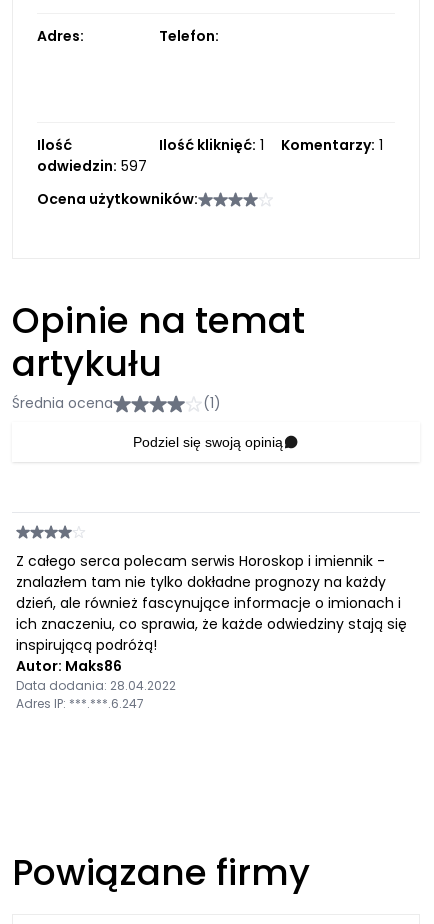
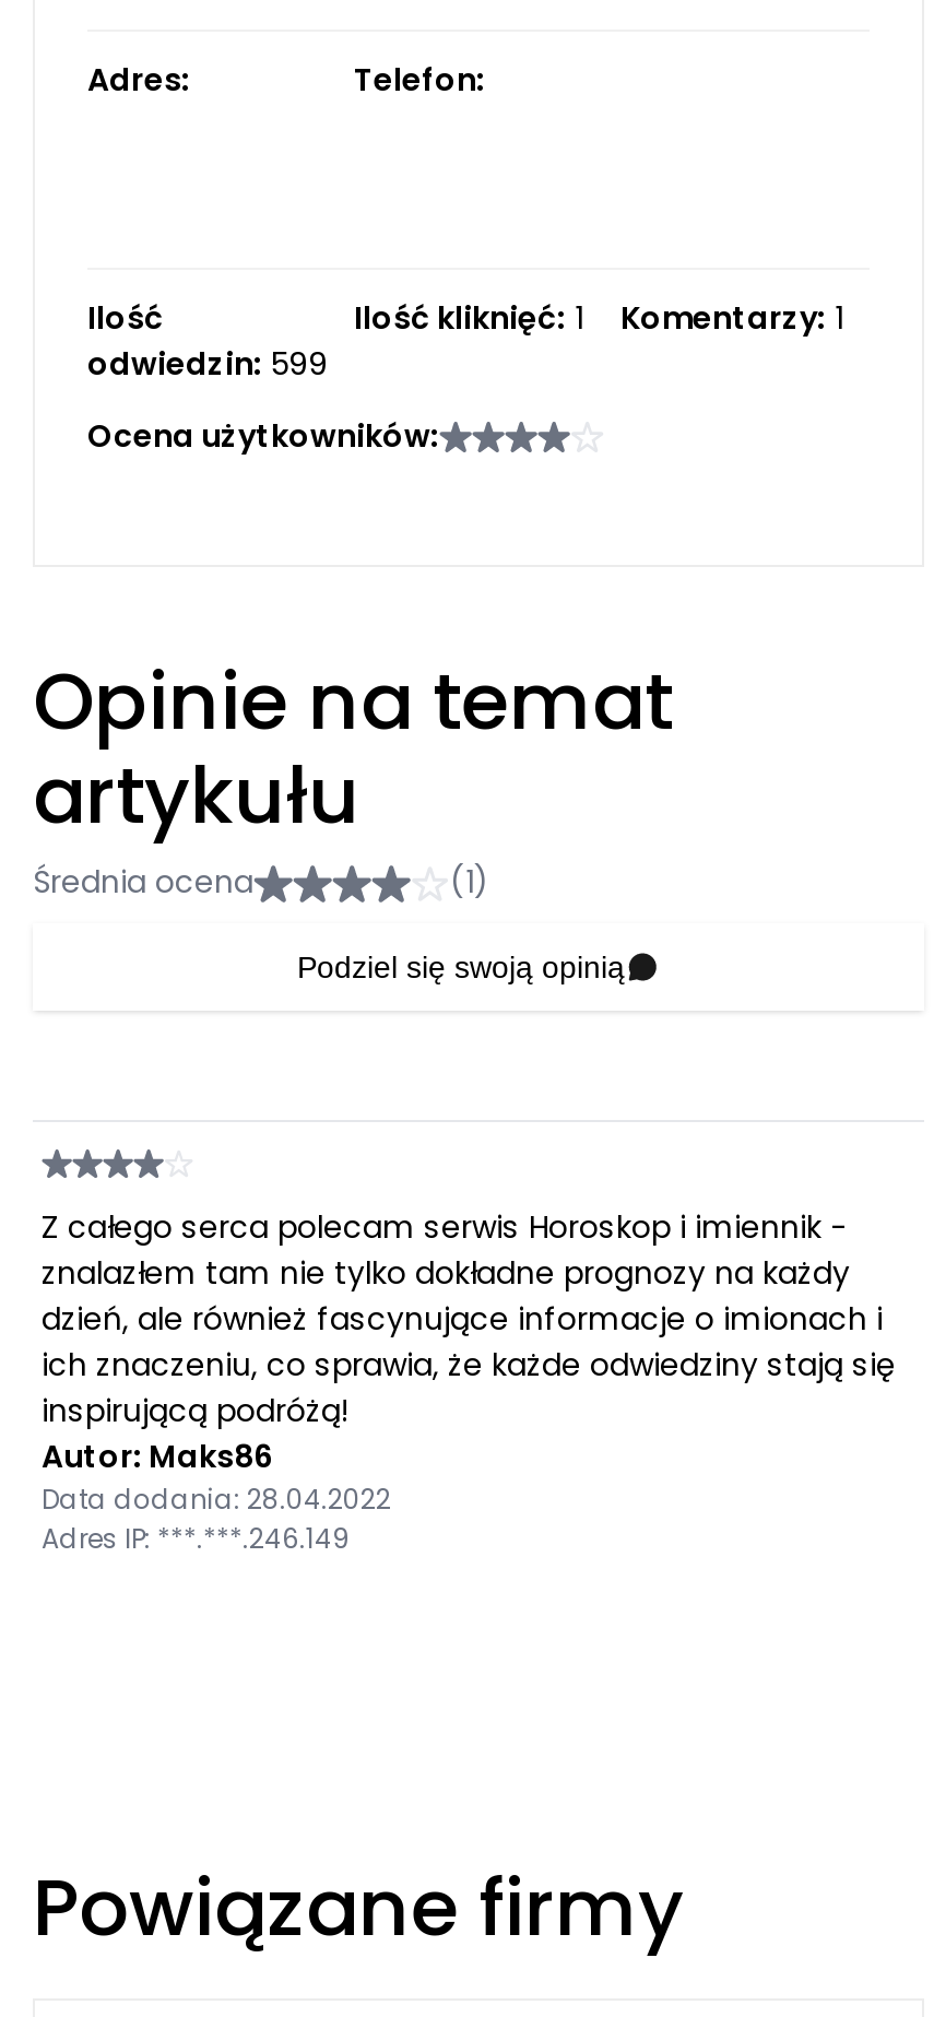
- odwiedzin: 597
+ odwiedzin: 599

- Adres IP: ***.***.6.247
+ Adres IP: ***.***.246.149
